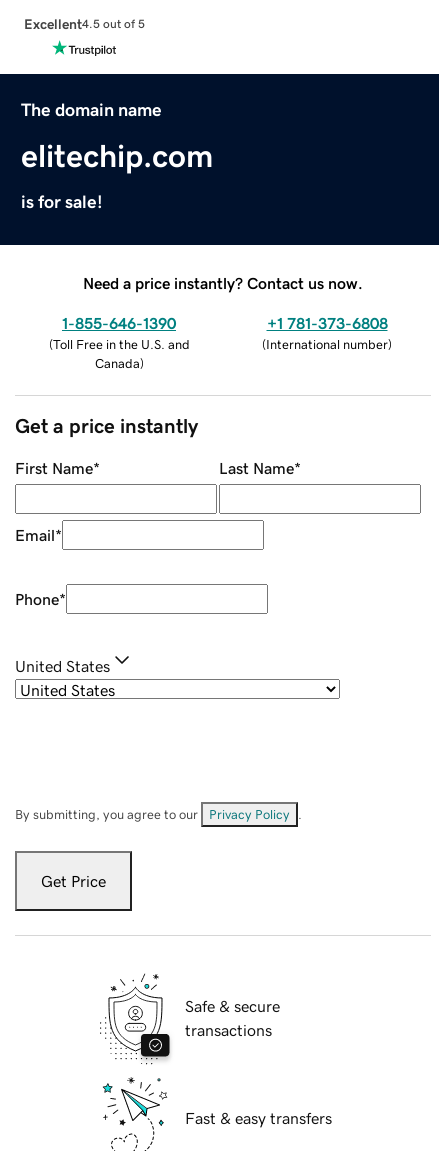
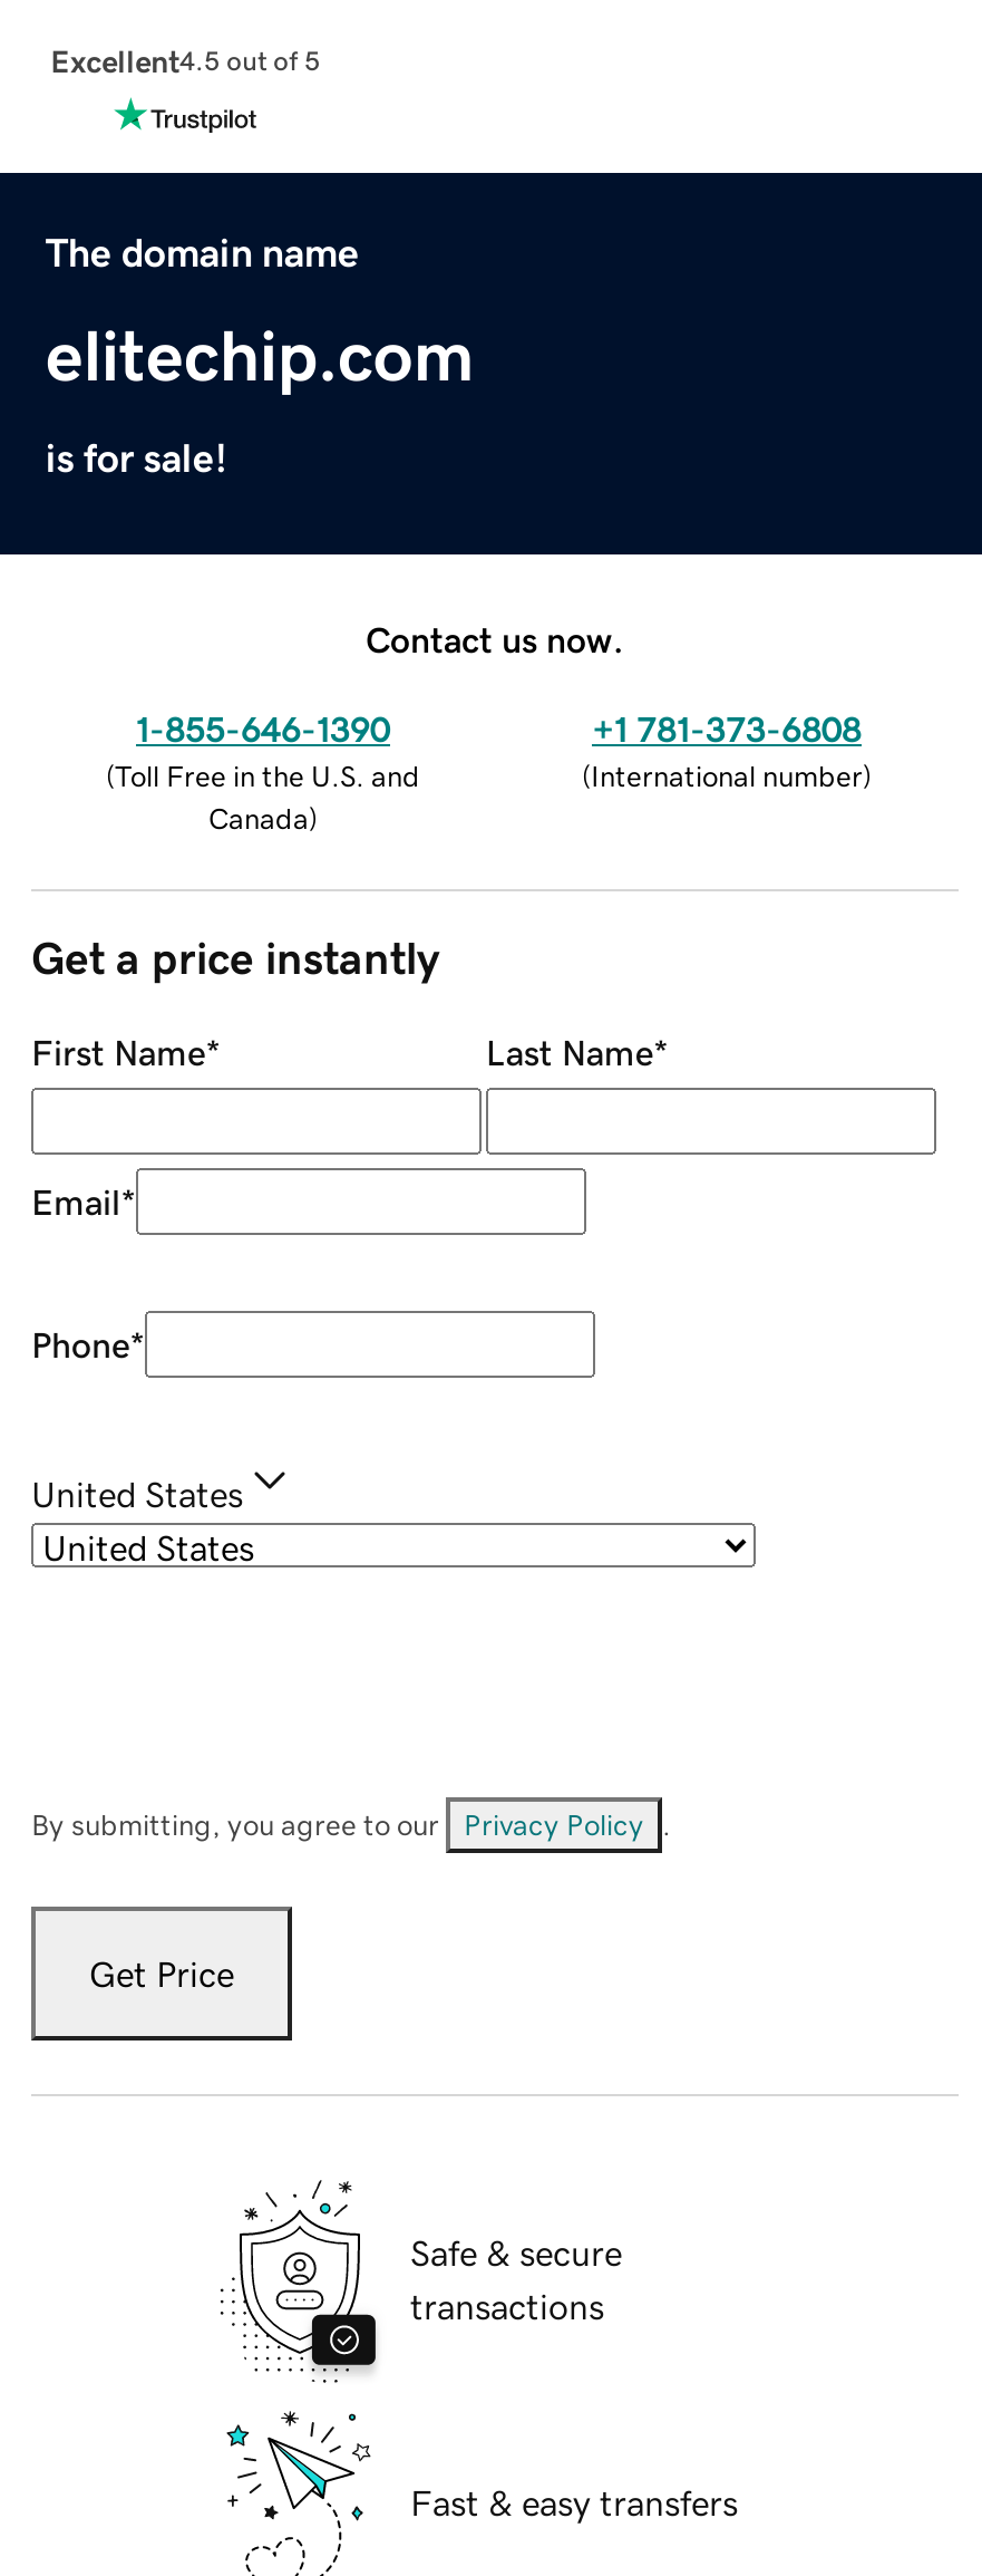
- Need a price instantly? Contact us now.
+ Contact us now.
